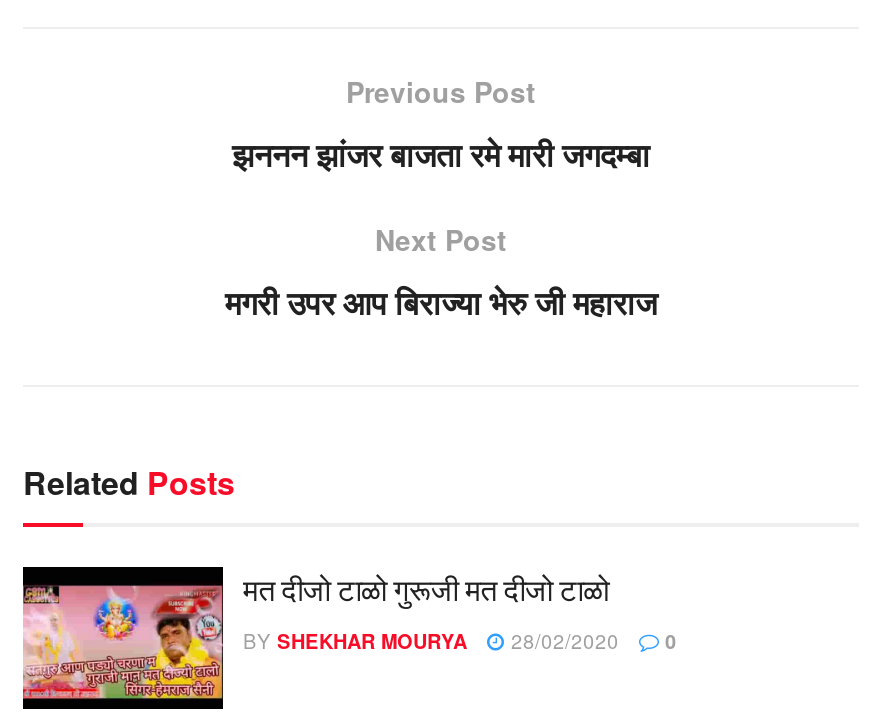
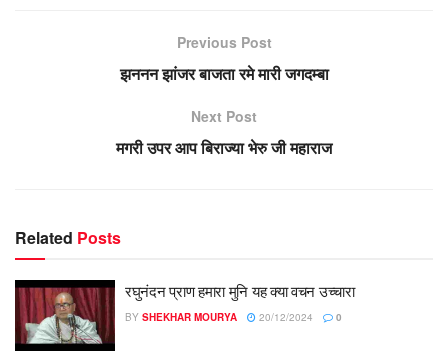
- [image]
- मत दीजो टाळो गुरूजी मत दीजो टाळो
+ [image]
+ रघुनंदन प्राण हमारा मुनि यह क्या वचन उच्चारा

- BY SHEKHAR MOURYA 28/02/2020 0
+ BY SHEKHAR MOURYA 20/12/2024 0
